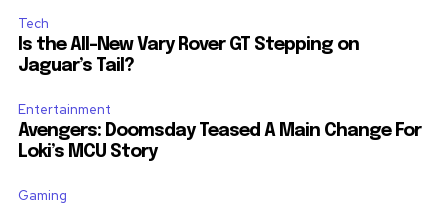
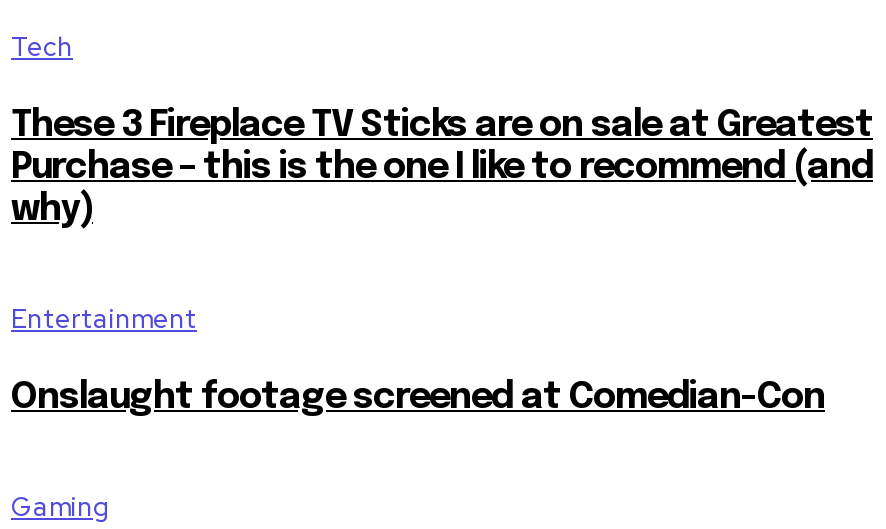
- Is the All-New Vary Rover GT Stepping on
- Jaguar’s Tail?
+ These 3 Fireplace TV Sticks are on sale at Greatest
+ Purchase – this is the one I like to recommend (and
+ why)

- Avengers: Doomsday Teased A Main Change For
- Loki’s MCU Story
+ Onslaught footage screened at Comedian-Con
